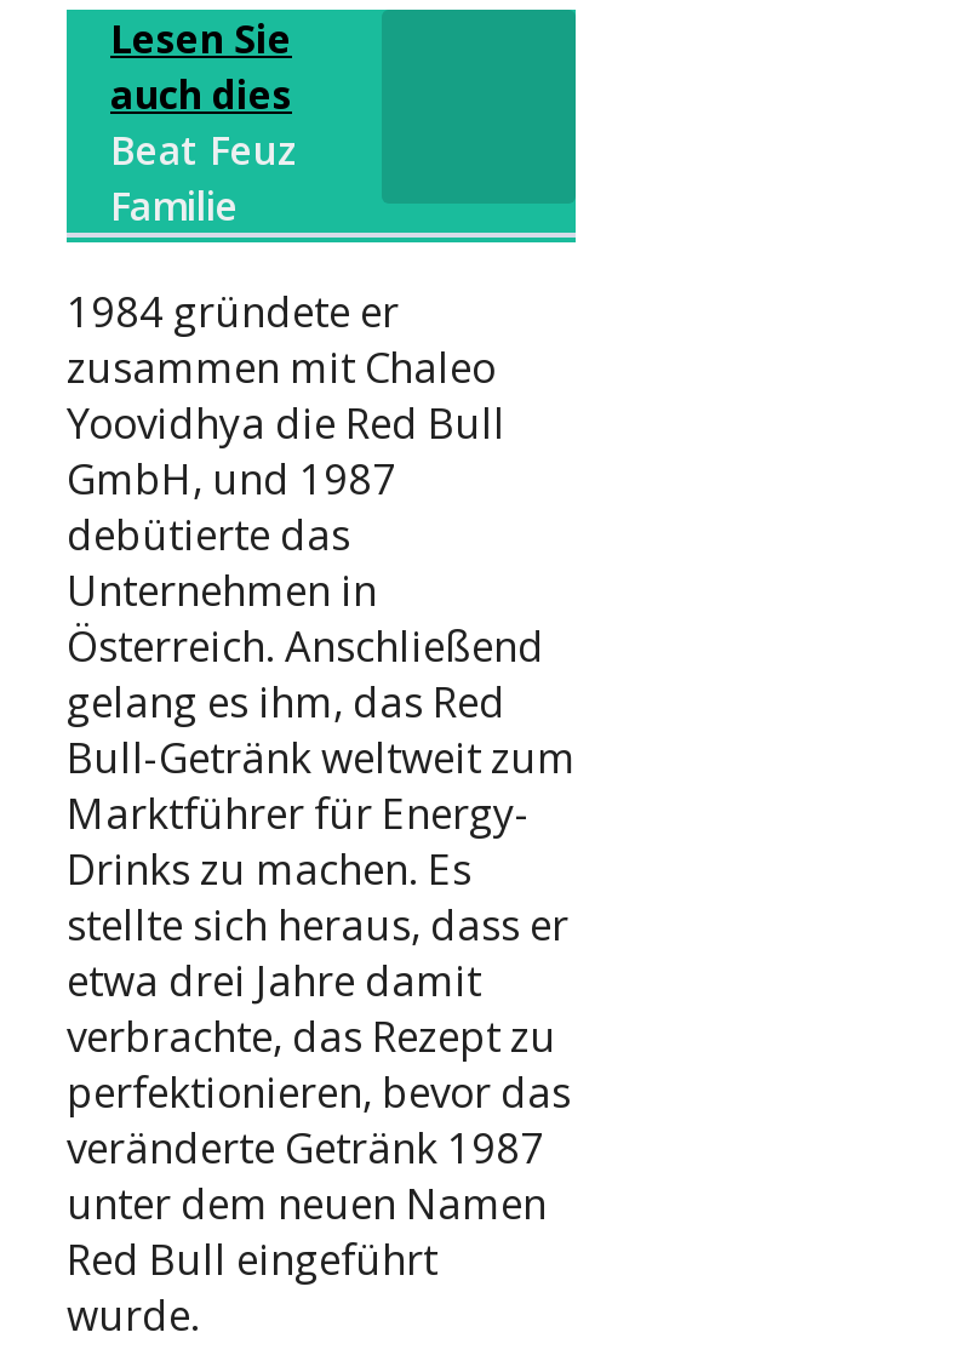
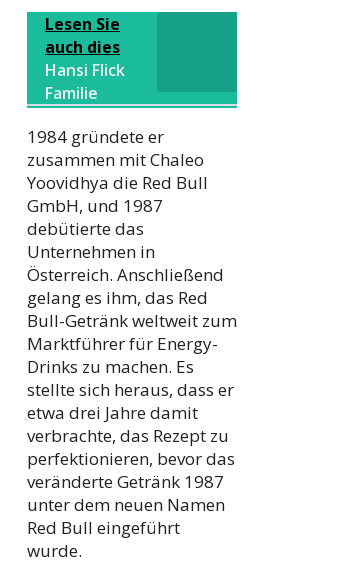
- Beat Feuz
+ Hansi Flick
